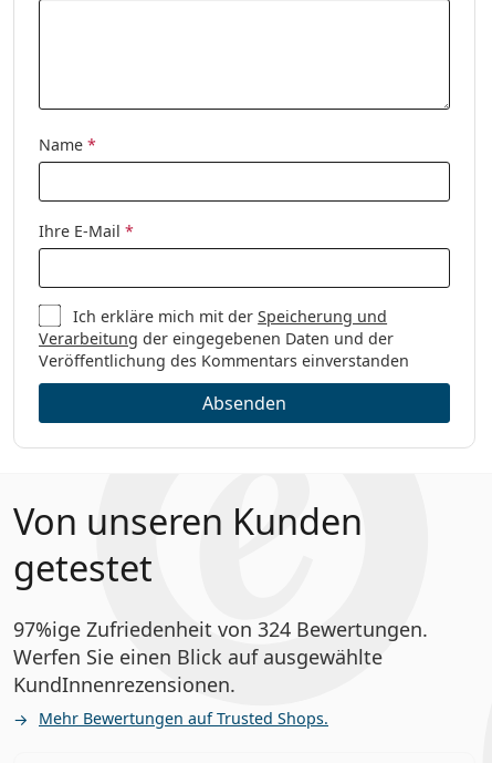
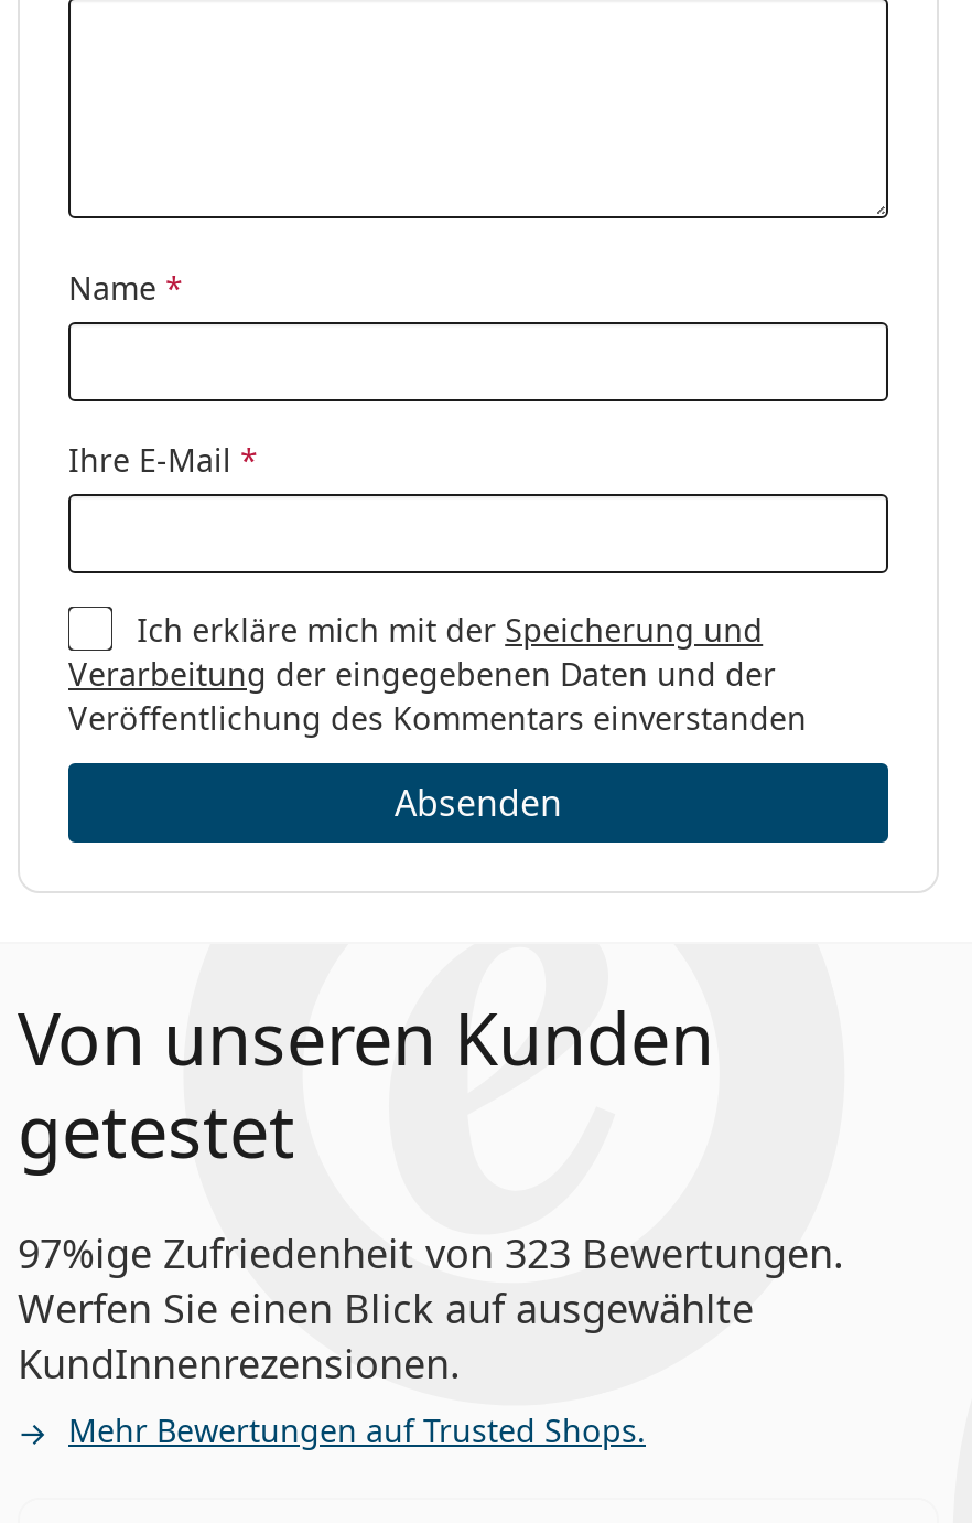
- 97%ige Zufriedenheit von 324 Bewertungen.
+ 97%ige Zufriedenheit von 323 Bewertungen.
